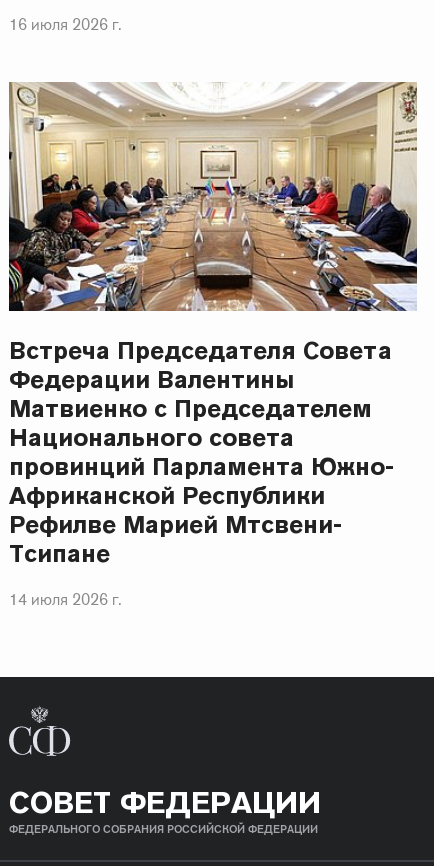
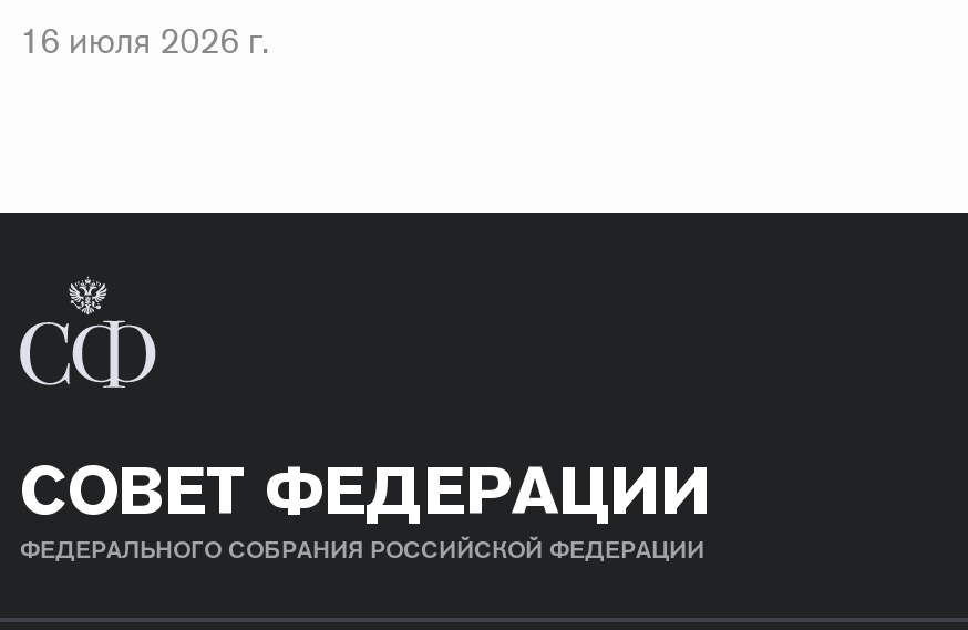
- [image]
- Встреча Председателя Совета
- Федерации Валентины
- Матвиенко с Председателем
- Национального совета
- провинций Парламента Южно-
- Африканской Республики
- Рефилве Марией Мтсвени-
- Тсипане
- 14 июля 2026 г.
